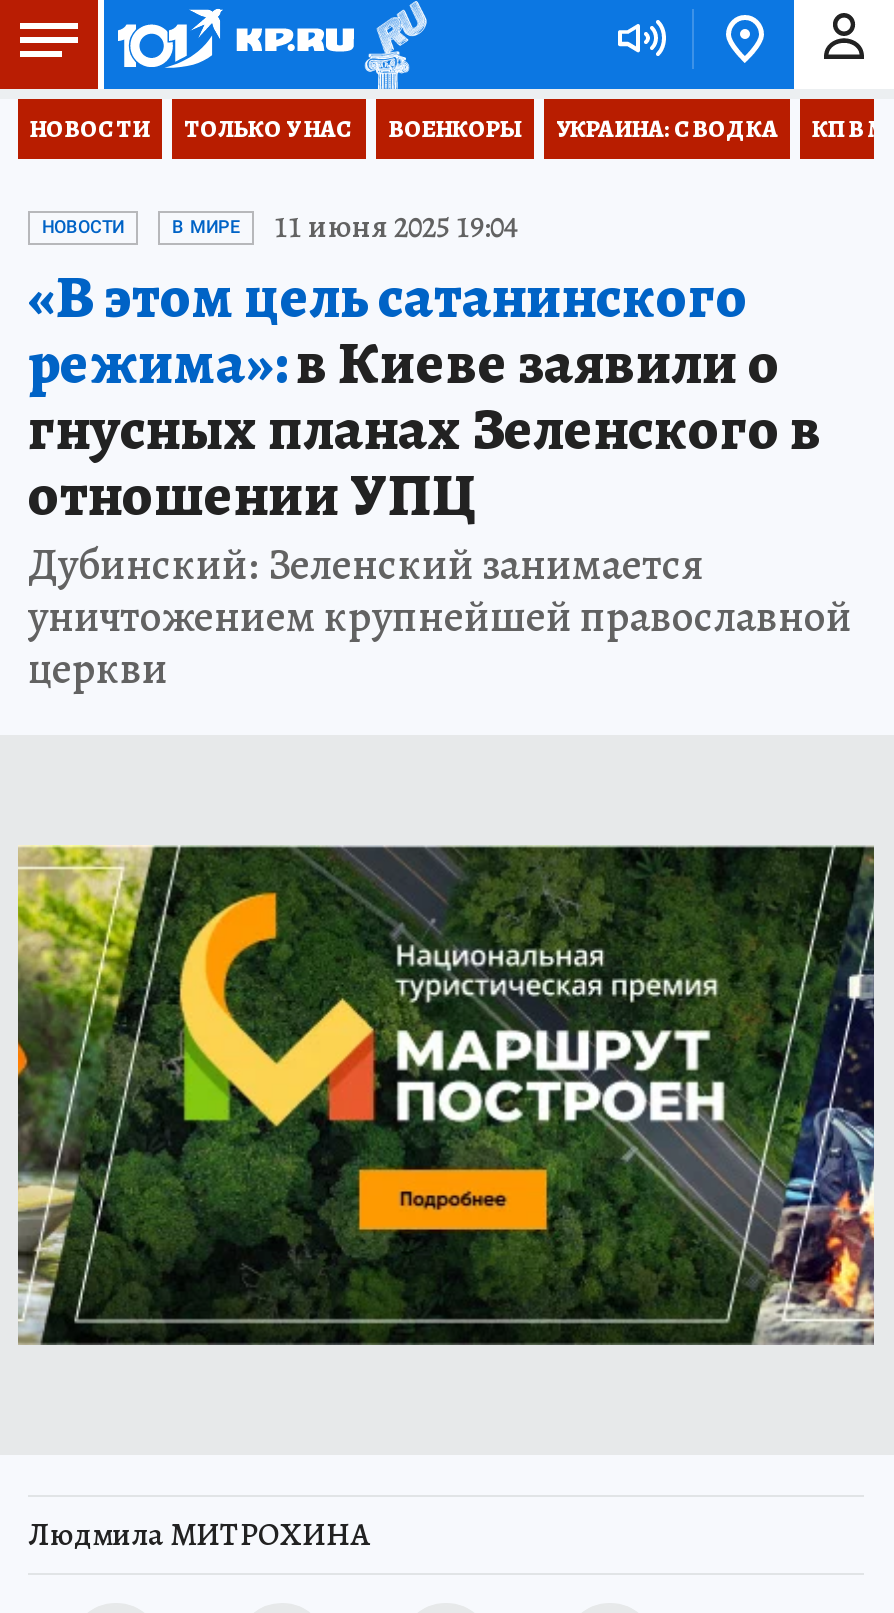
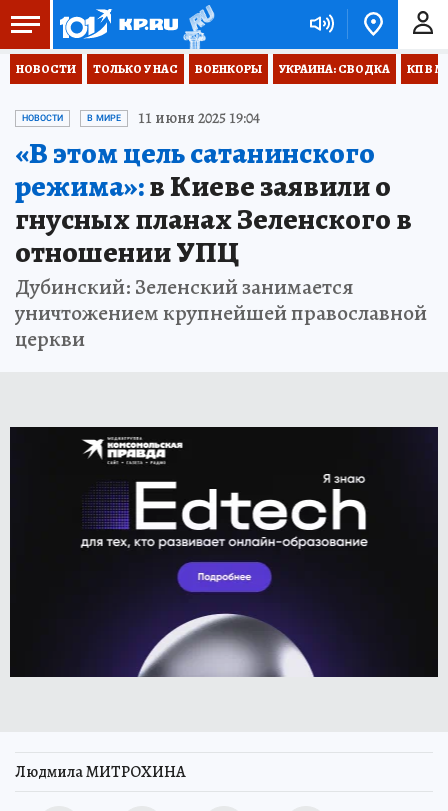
- [image]
+ [image]
